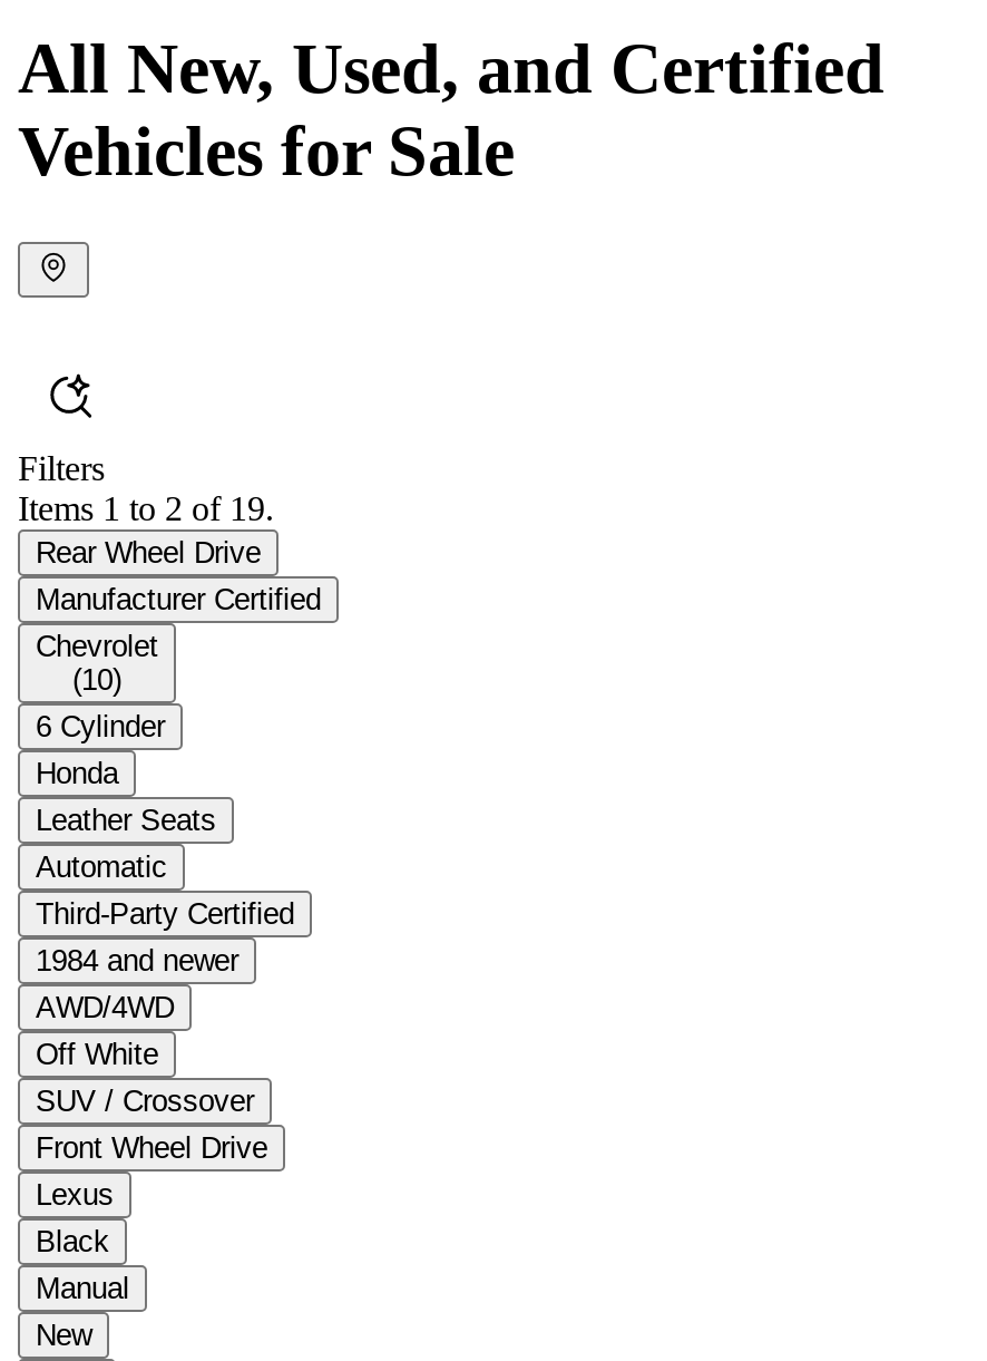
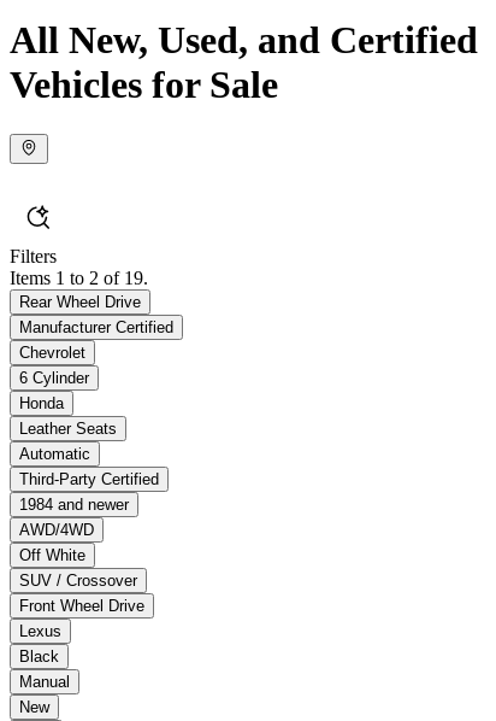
- (10)
